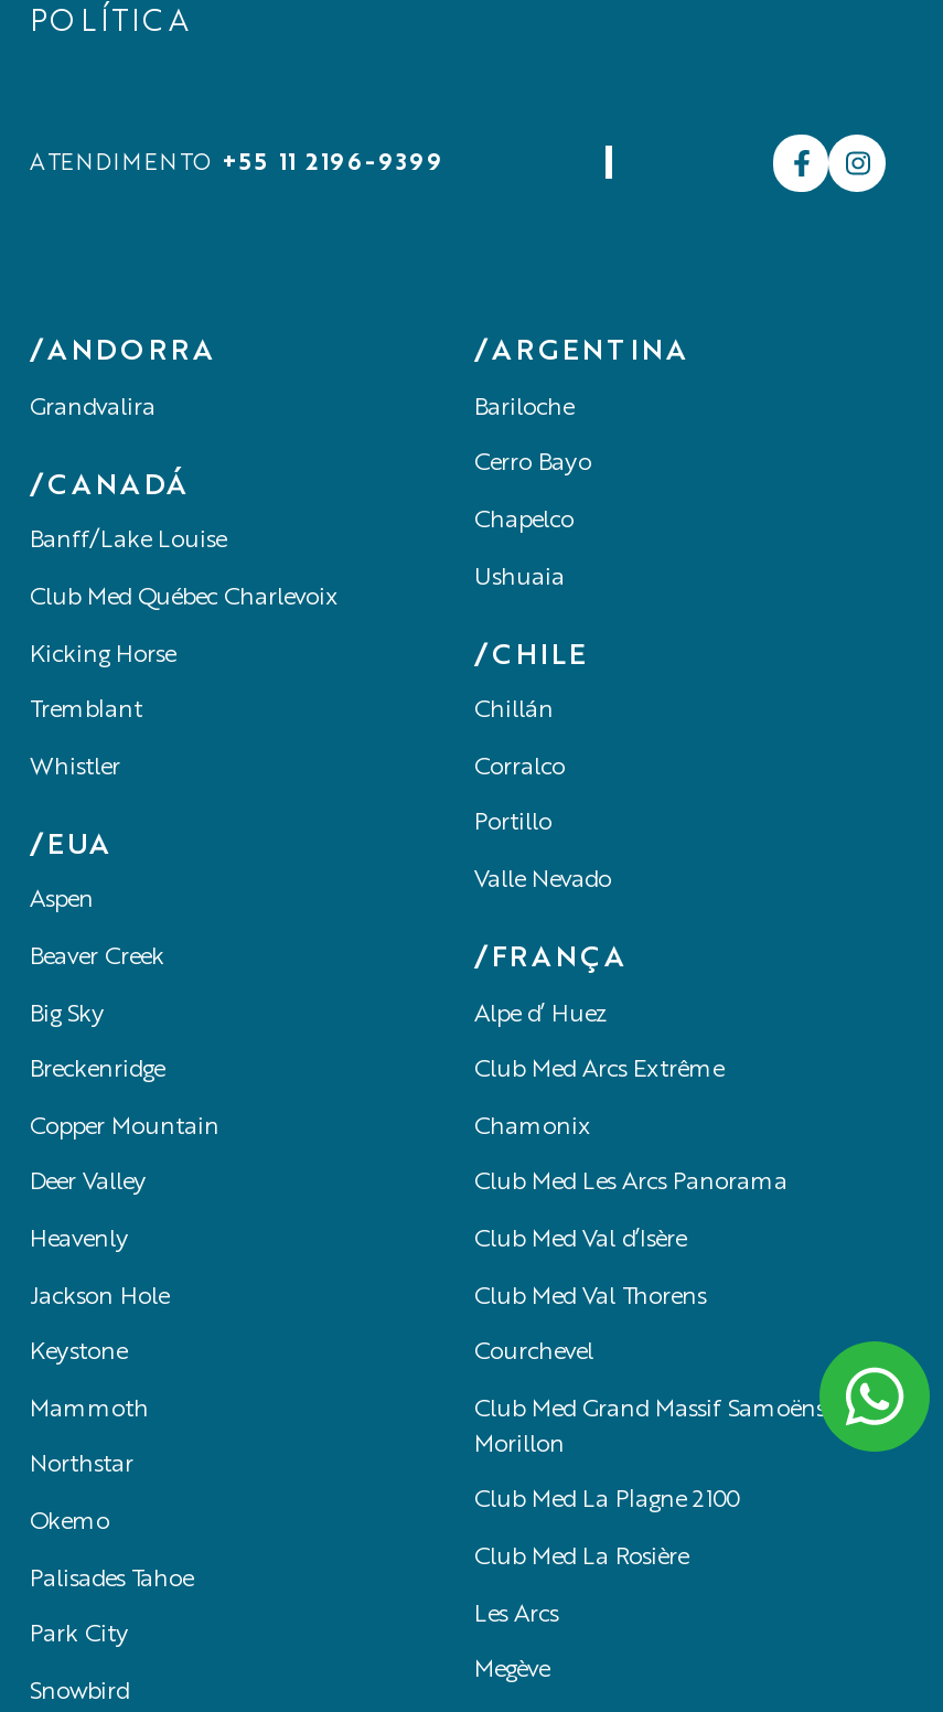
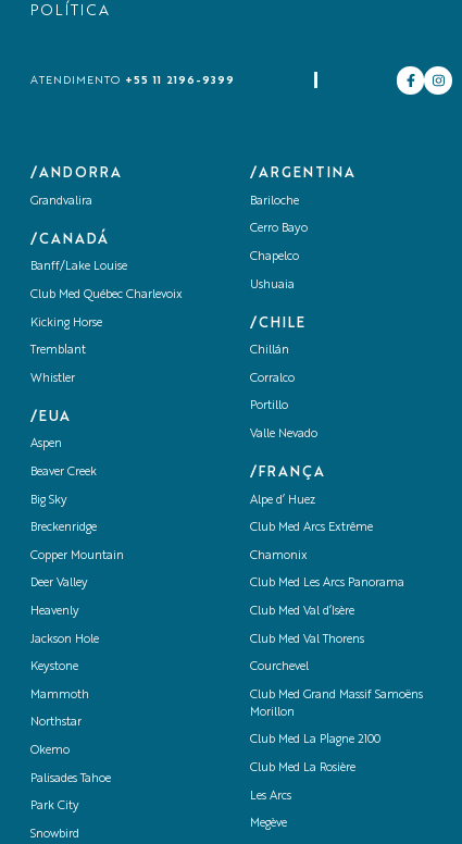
- [image]
